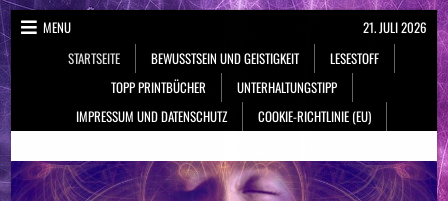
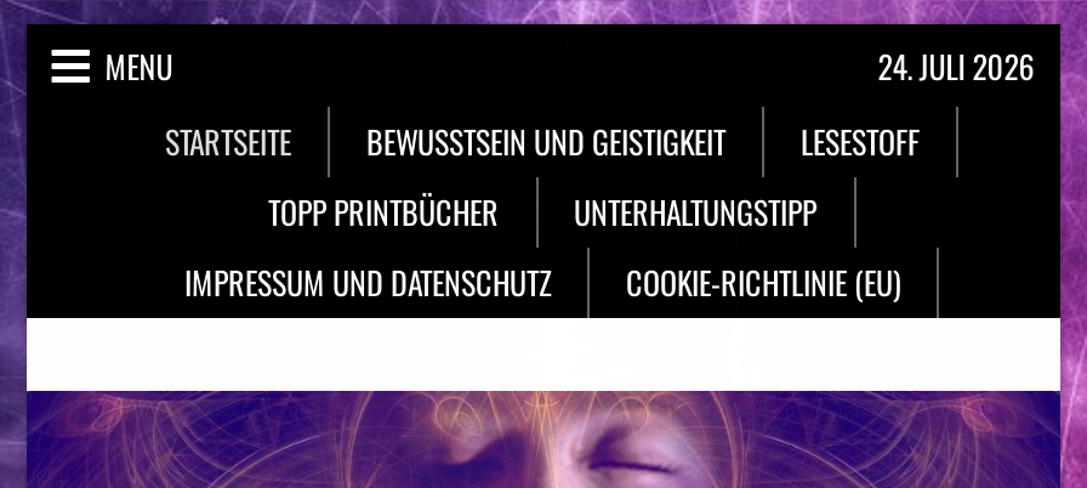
- 21. JULI 2026
+ 24. JULI 2026
